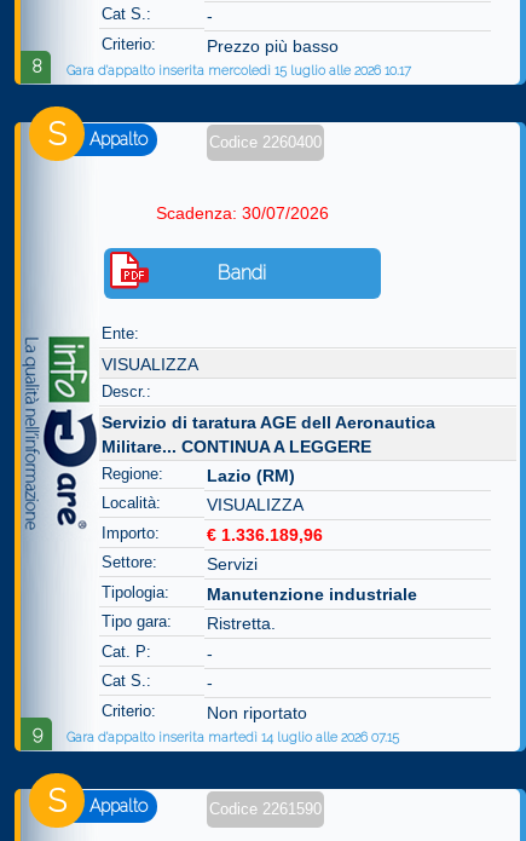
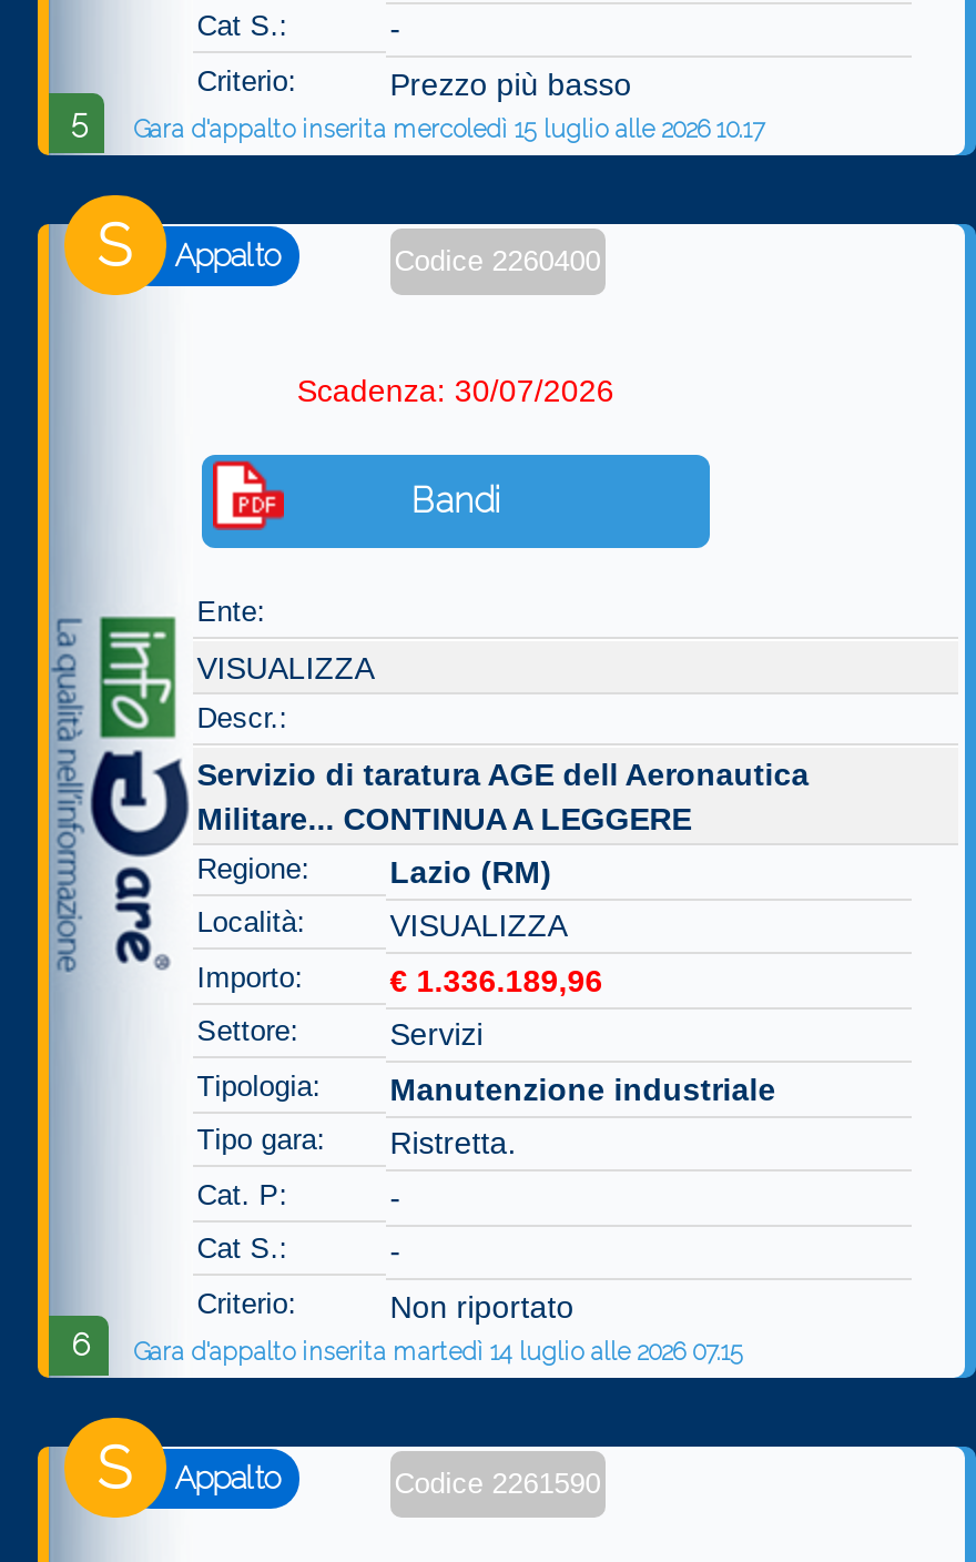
- 8 Gara d'appalto inserita mercoledì 15 luglio alle 2026 10.17
+ 5 Gara d'appalto inserita mercoledì 15 luglio alle 2026 10.17

- 9 Gara d'appalto inserita martedì 14 luglio alle 2026 07.15
+ 6 Gara d'appalto inserita martedì 14 luglio alle 2026 07.15
